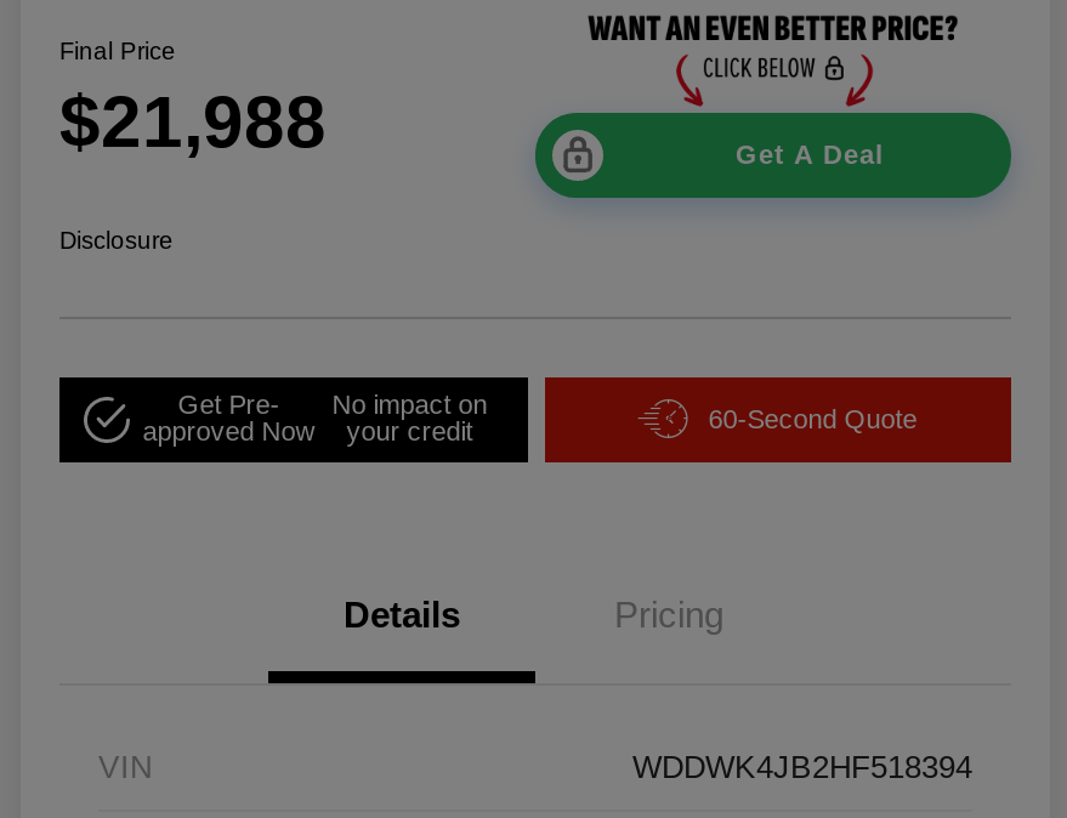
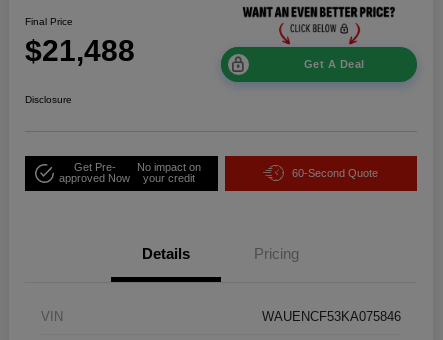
- $21,988
+ $21,488

- WDDWK4JB2HF518394
+ WAUENCF53KA075846
